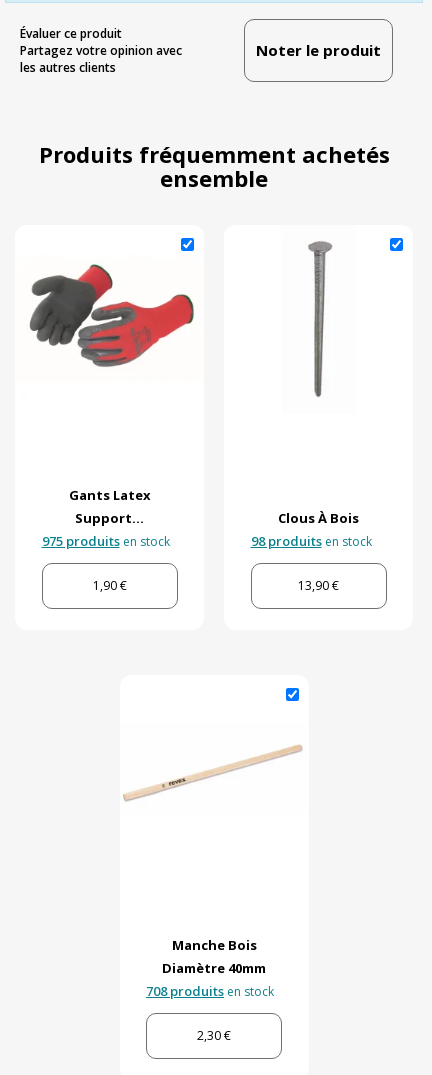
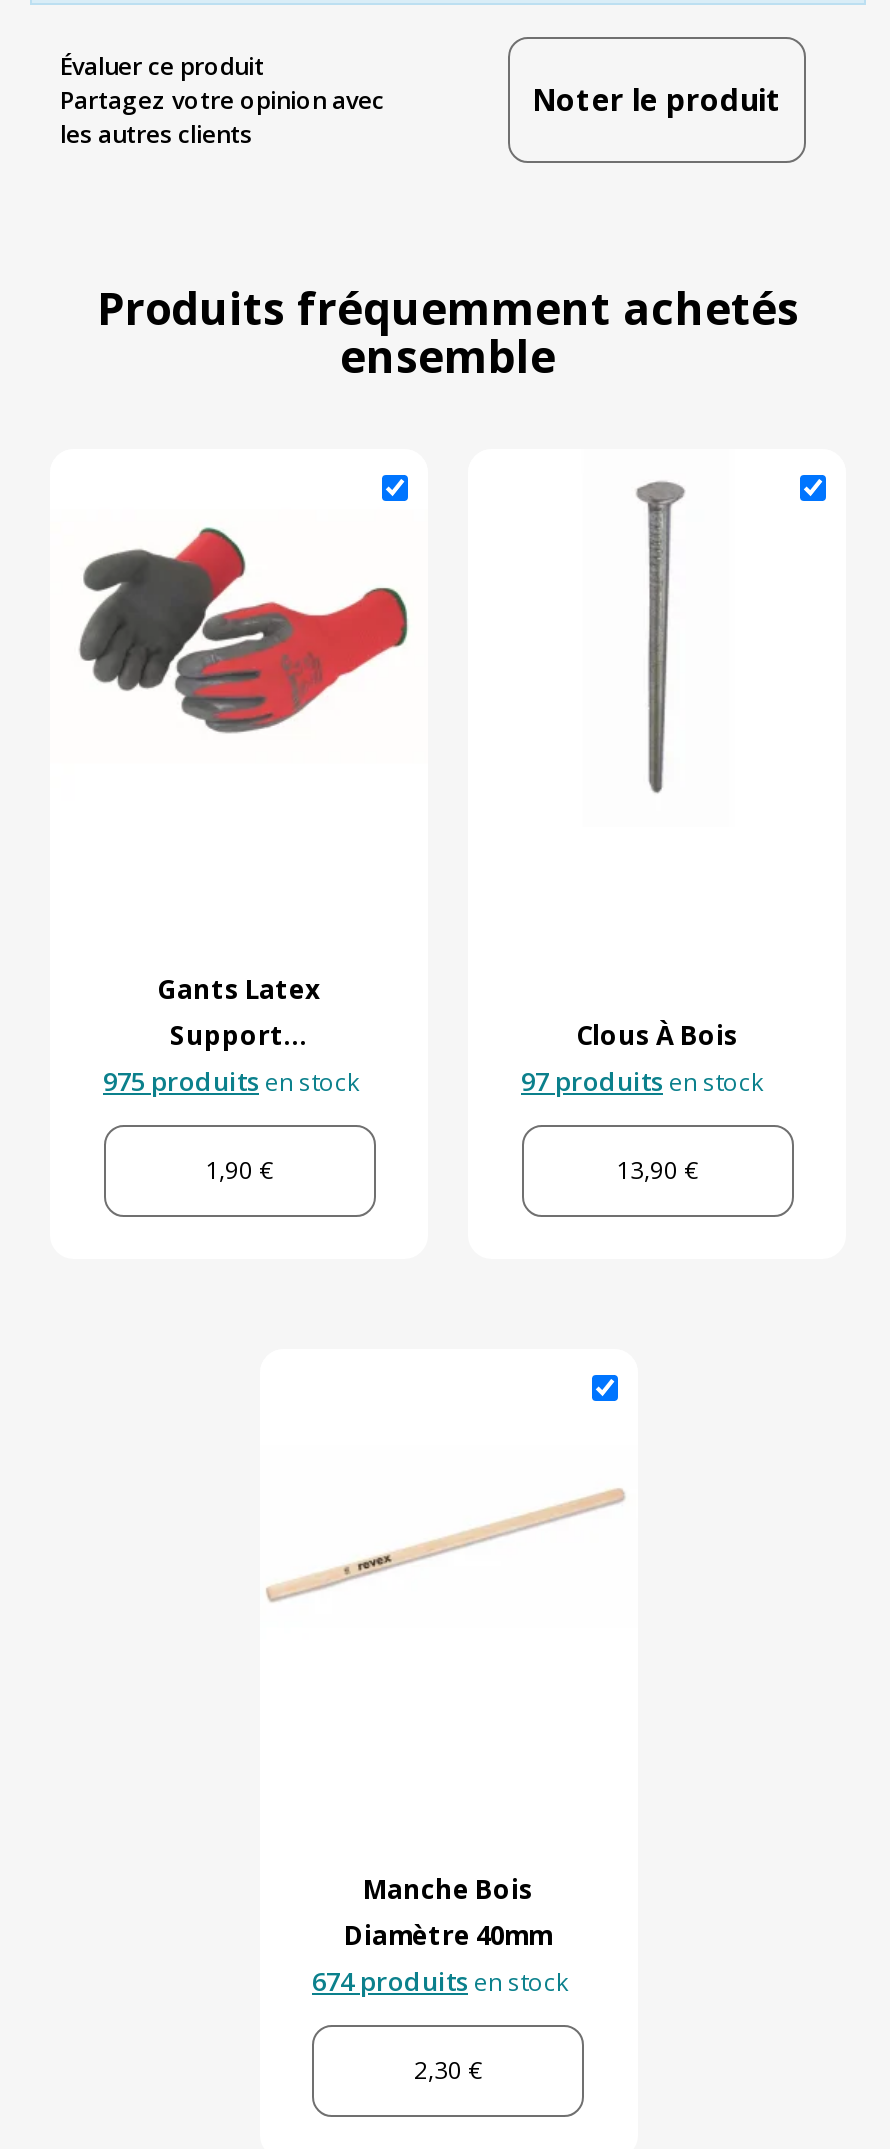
- 98 produits en stock
+ 97 produits en stock

- 708 produits en stock
+ 674 produits en stock
